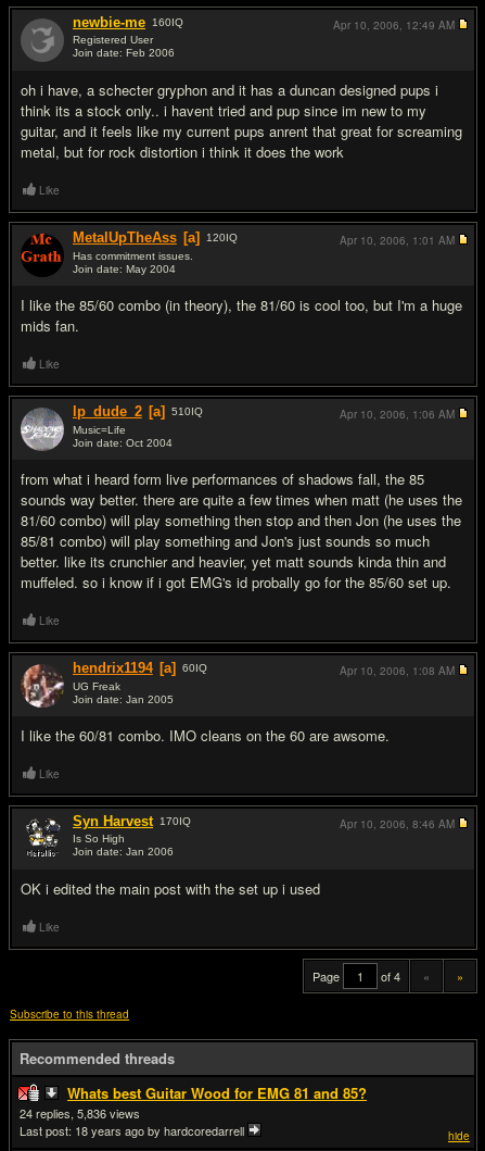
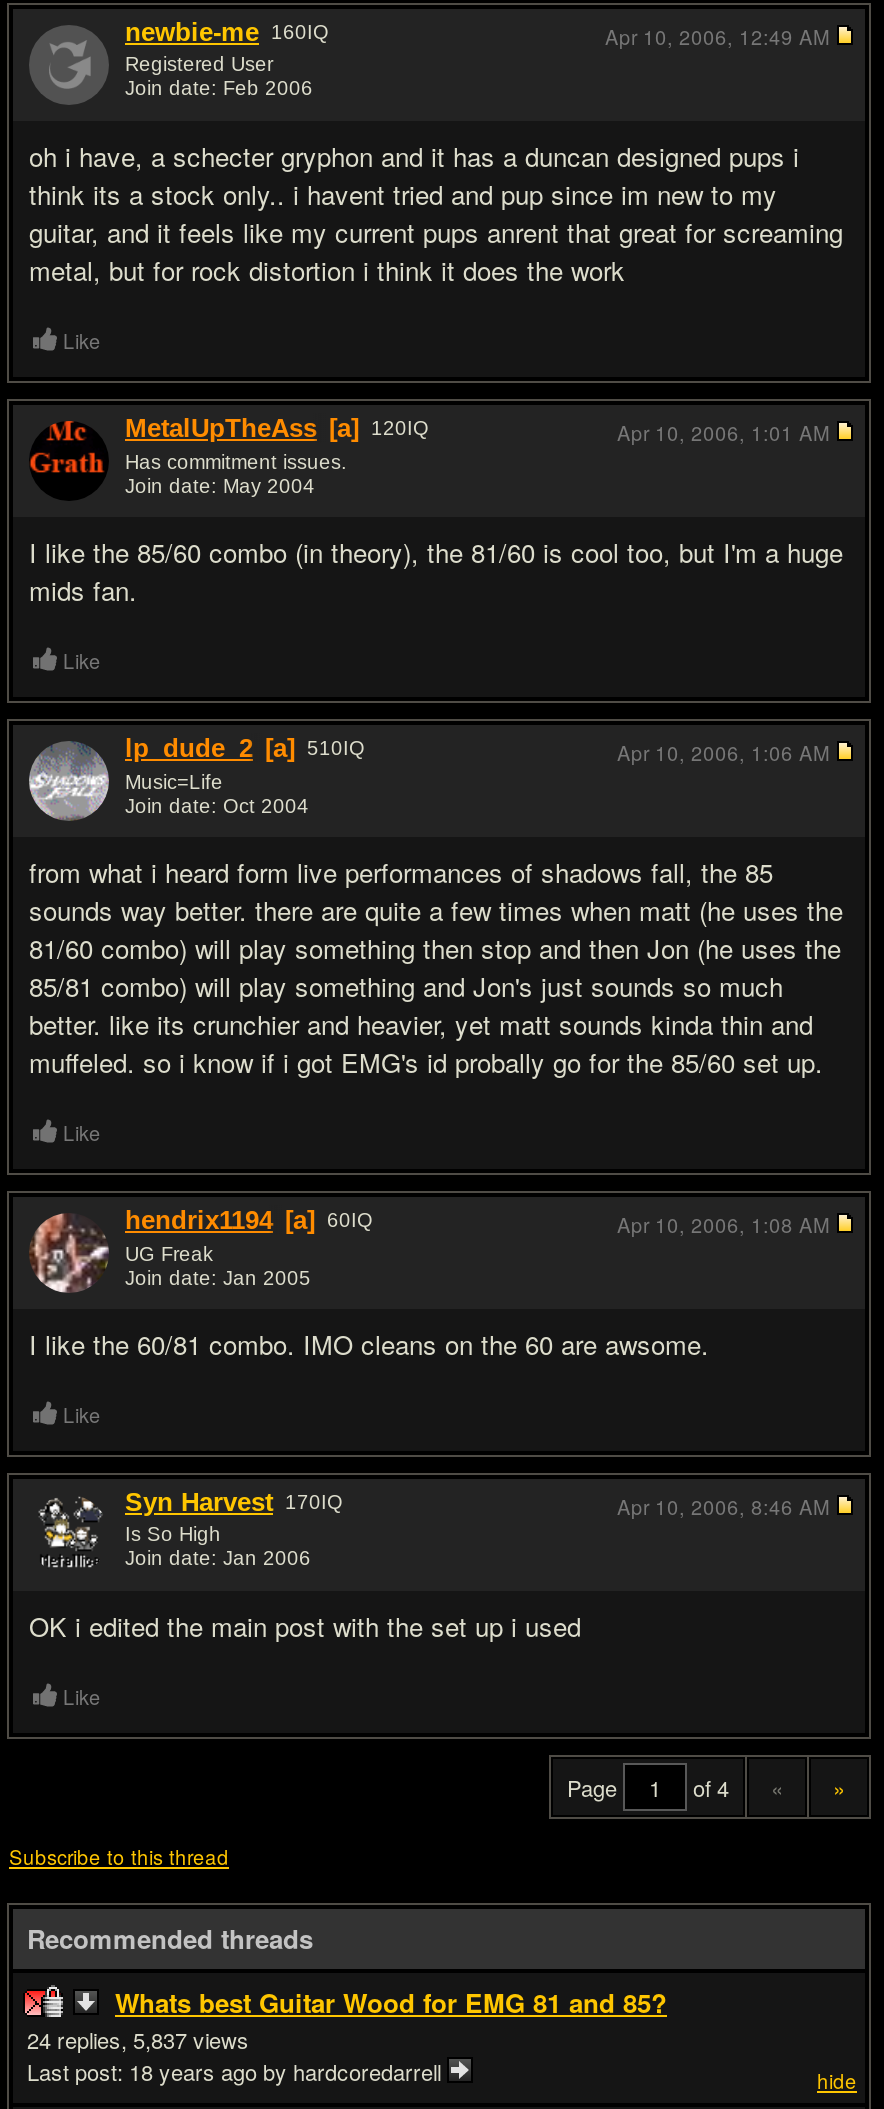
- 5,836
+ 5,837
